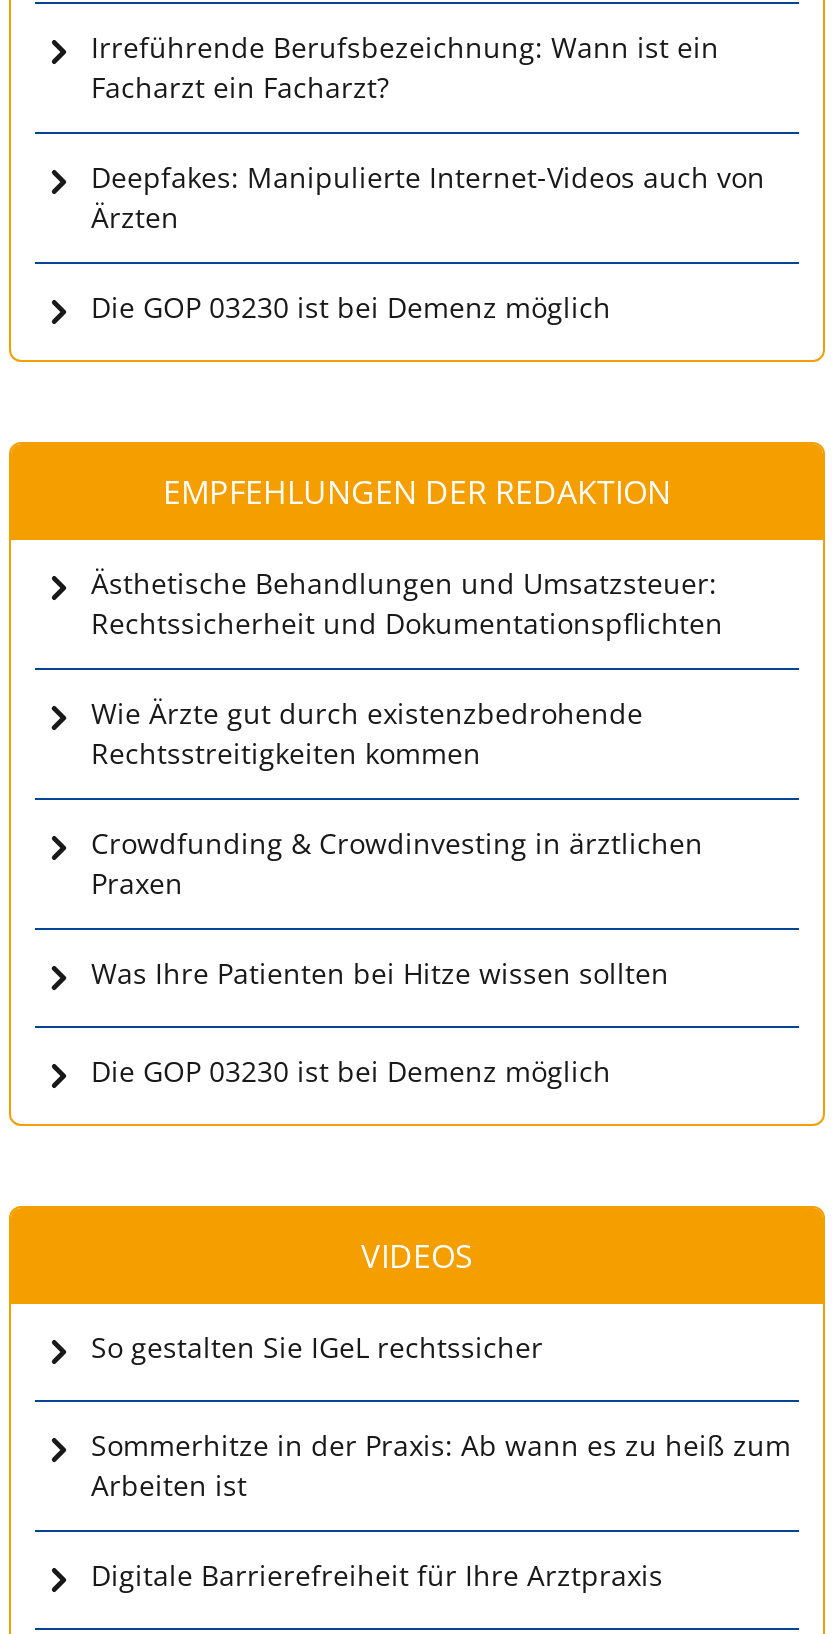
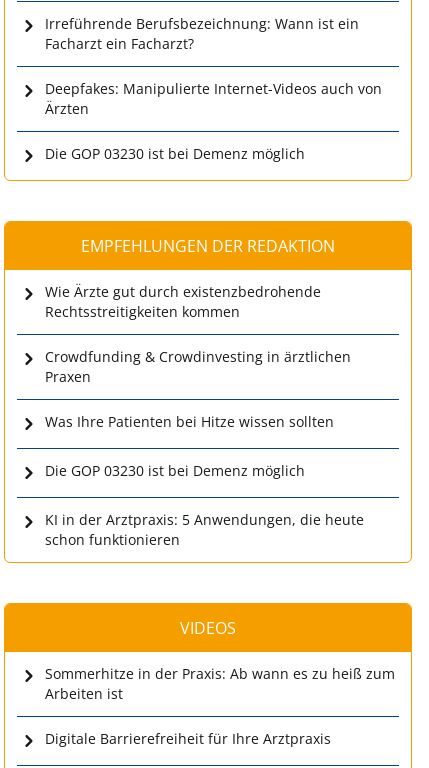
- Ästhetische Behandlungen und Umsatzsteuer:
- Rechtssicherheit und Dokumentationspflichten

moved up: Wie Ärzte gut durch existenzbedrohende | Rechtsstreitigkeiten kommen | Crowdfunding & Crowdinvesting in ärztlichen | Praxen | Was Ihre Patienten bei Hitze wissen sollten | Die GOP 03230 ist bei Demenz möglich

+ KI in der Arztpraxis: 5 Anwendungen, die heute
+ schon funktionieren

- So gestalten Sie IGeL rechtssicher
